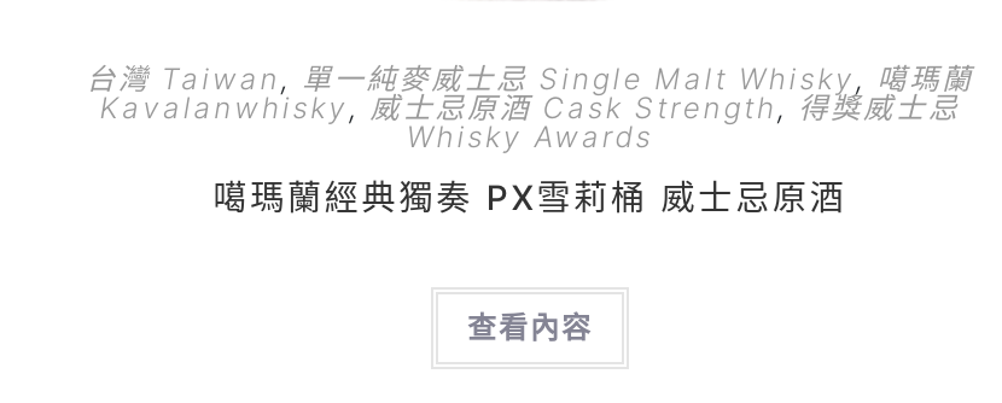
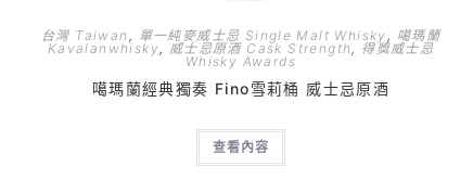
- 噶瑪蘭經典獨奏 PX雪莉桶 威士忌原酒
+ 噶瑪蘭經典獨奏 Fino雪莉桶 威士忌原酒
